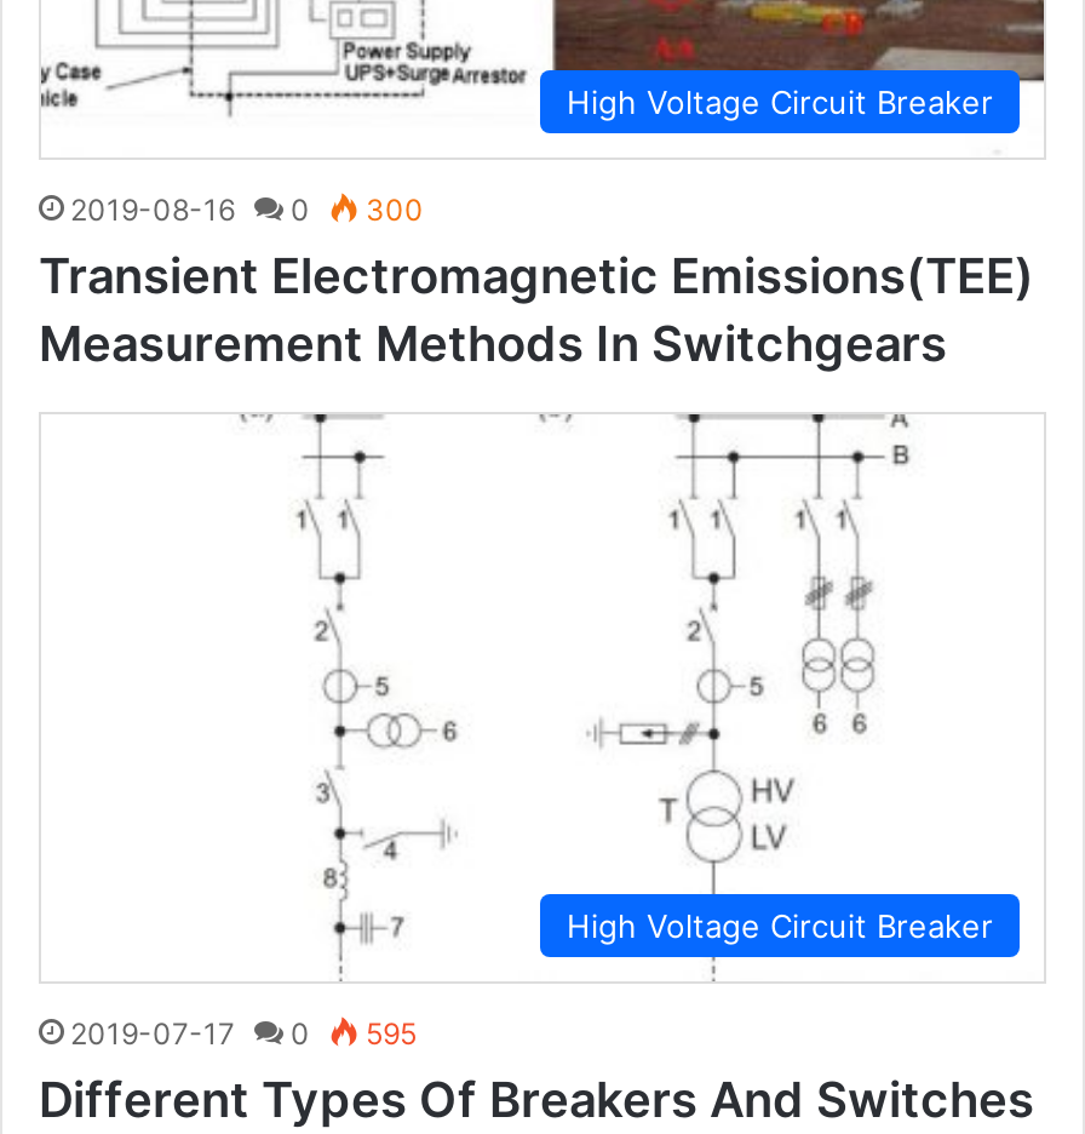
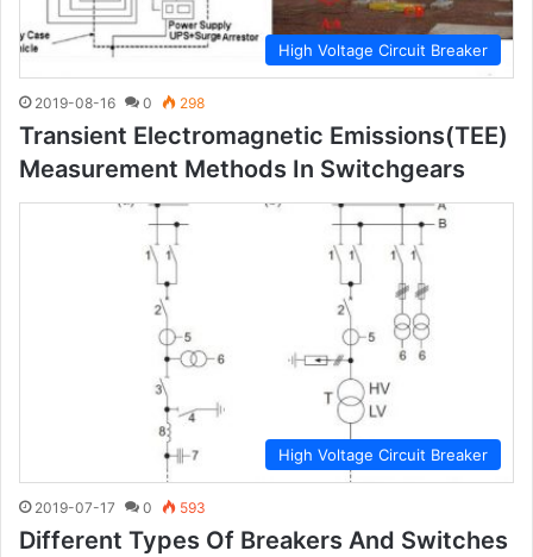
- 2019-08-16 0 300
+ 2019-08-16 0 298

- 2019-07-17 0 595
+ 2019-07-17 0 593
